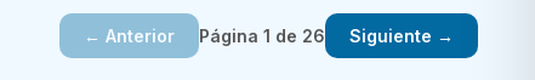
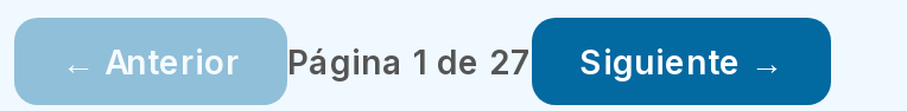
- Página 1 de 26
+ Página 1 de 27
